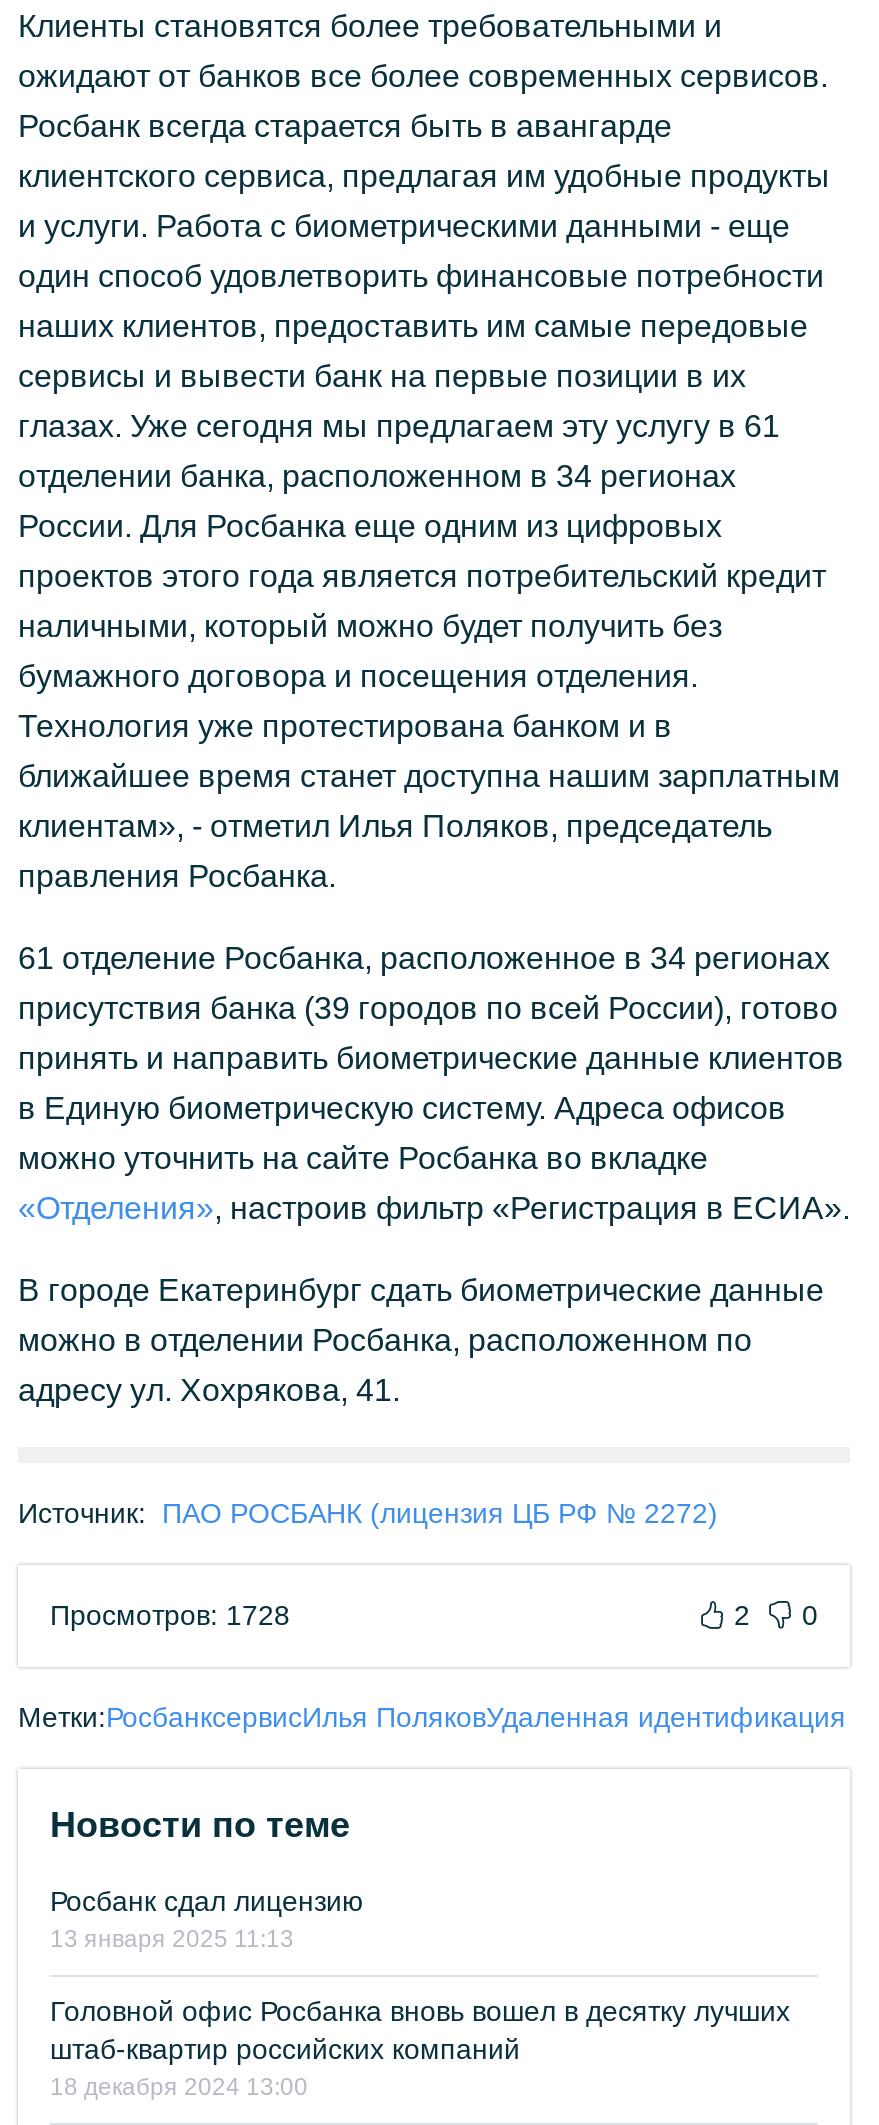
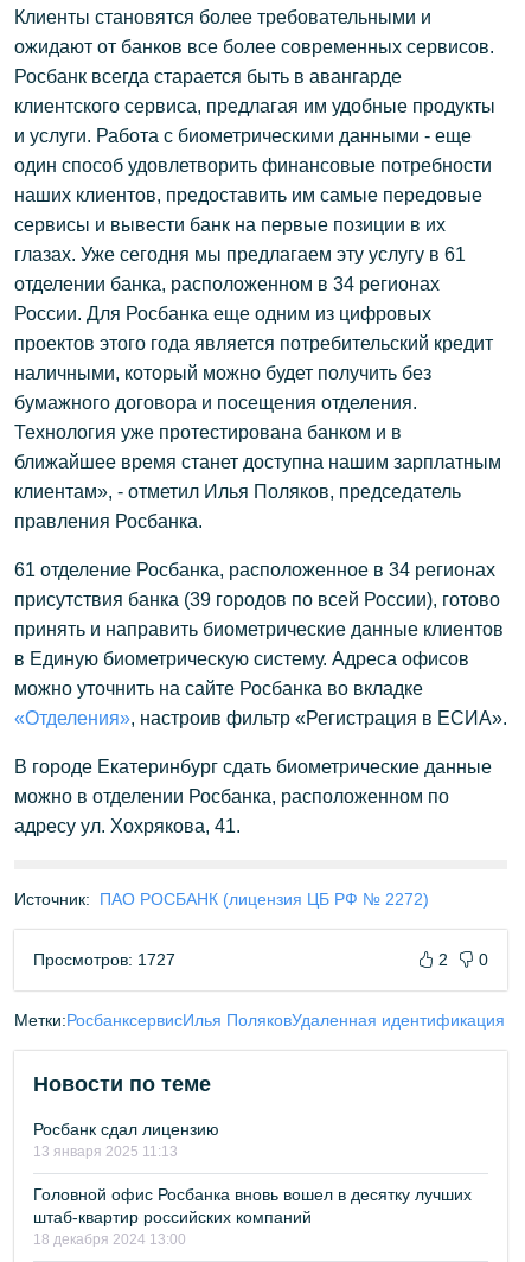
- Просмотров: 1728
+ Просмотров: 1727
